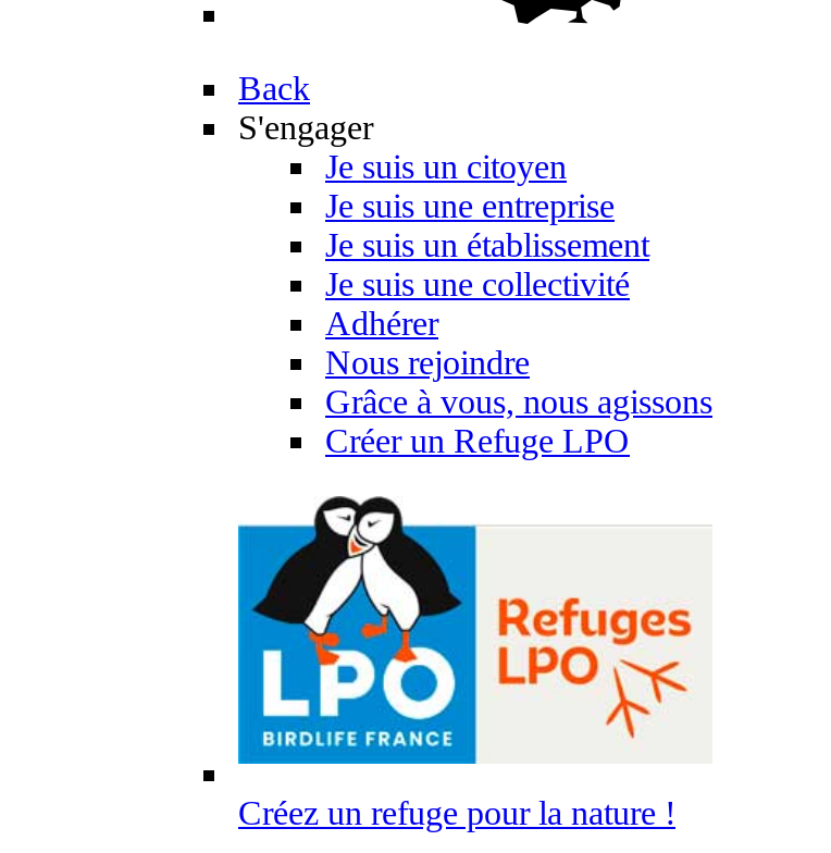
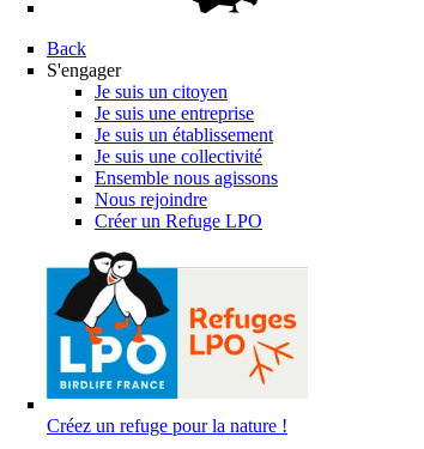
- Adhérer
+ Ensemble nous agissons

- Grâce à vous, nous agissons
